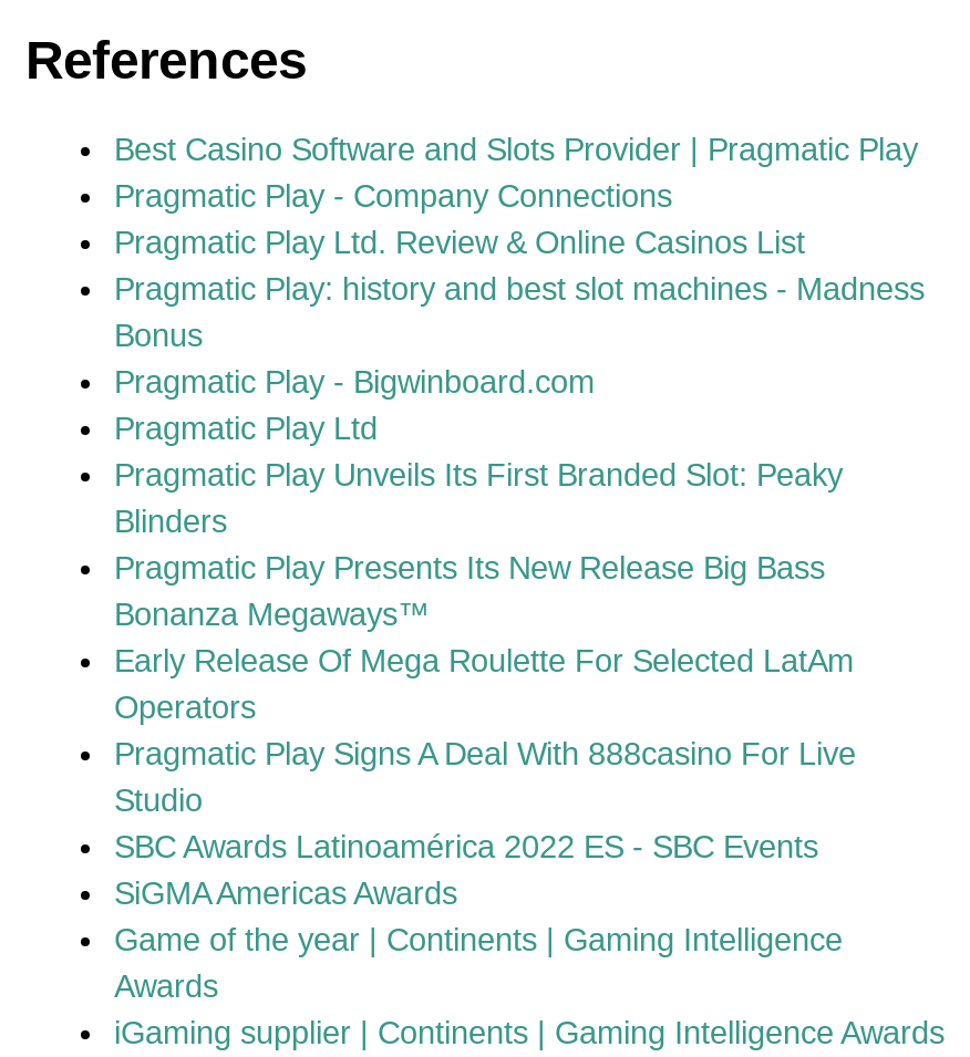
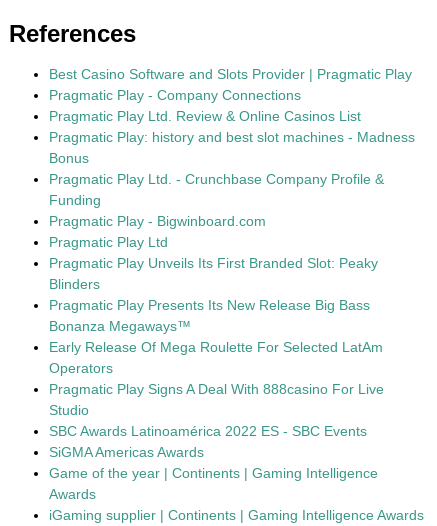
+ Pragmatic Play Ltd. - Crunchbase Company Profile &
+ Funding
